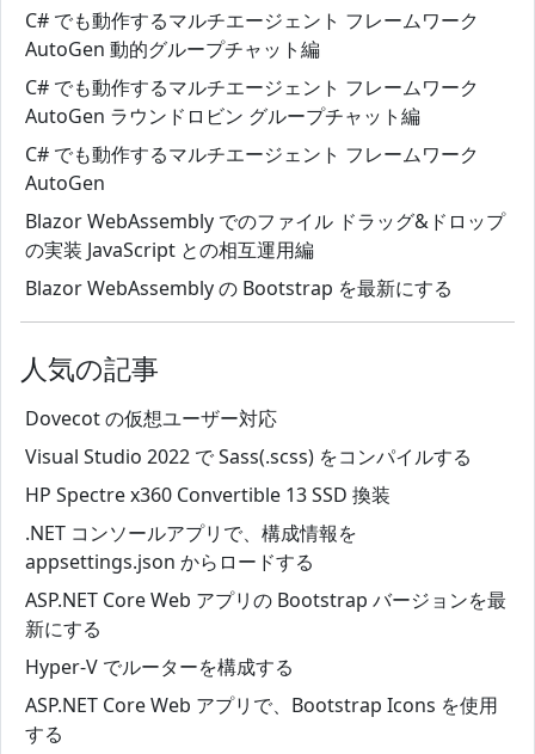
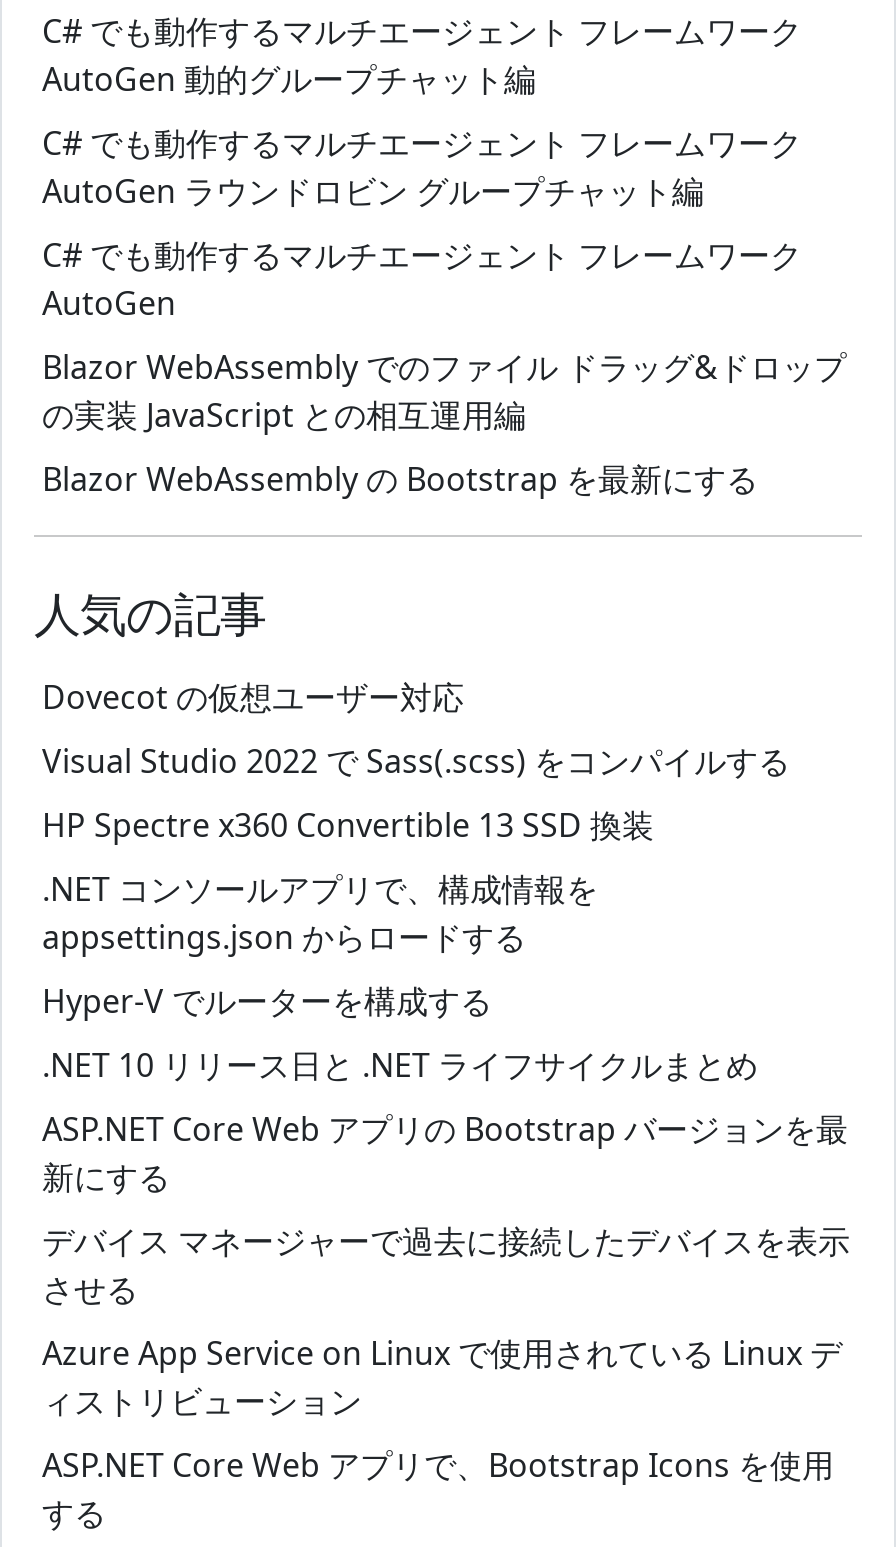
+ .NET 10 リリース日と .NET ライフサイクルまとめ

+ デバイス マネージャーで過去に接続したデバイスを表示
+ させる
+ Azure App Service on Linux で使用されている Linux デ
+ ィストリビューション

moved up: Hyper-V でルーターを構成する
